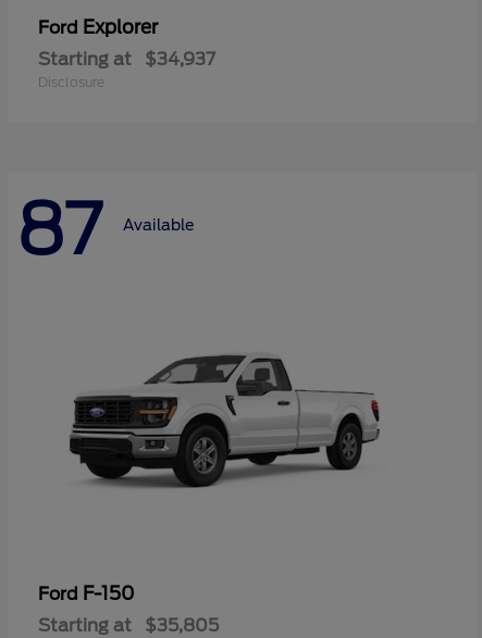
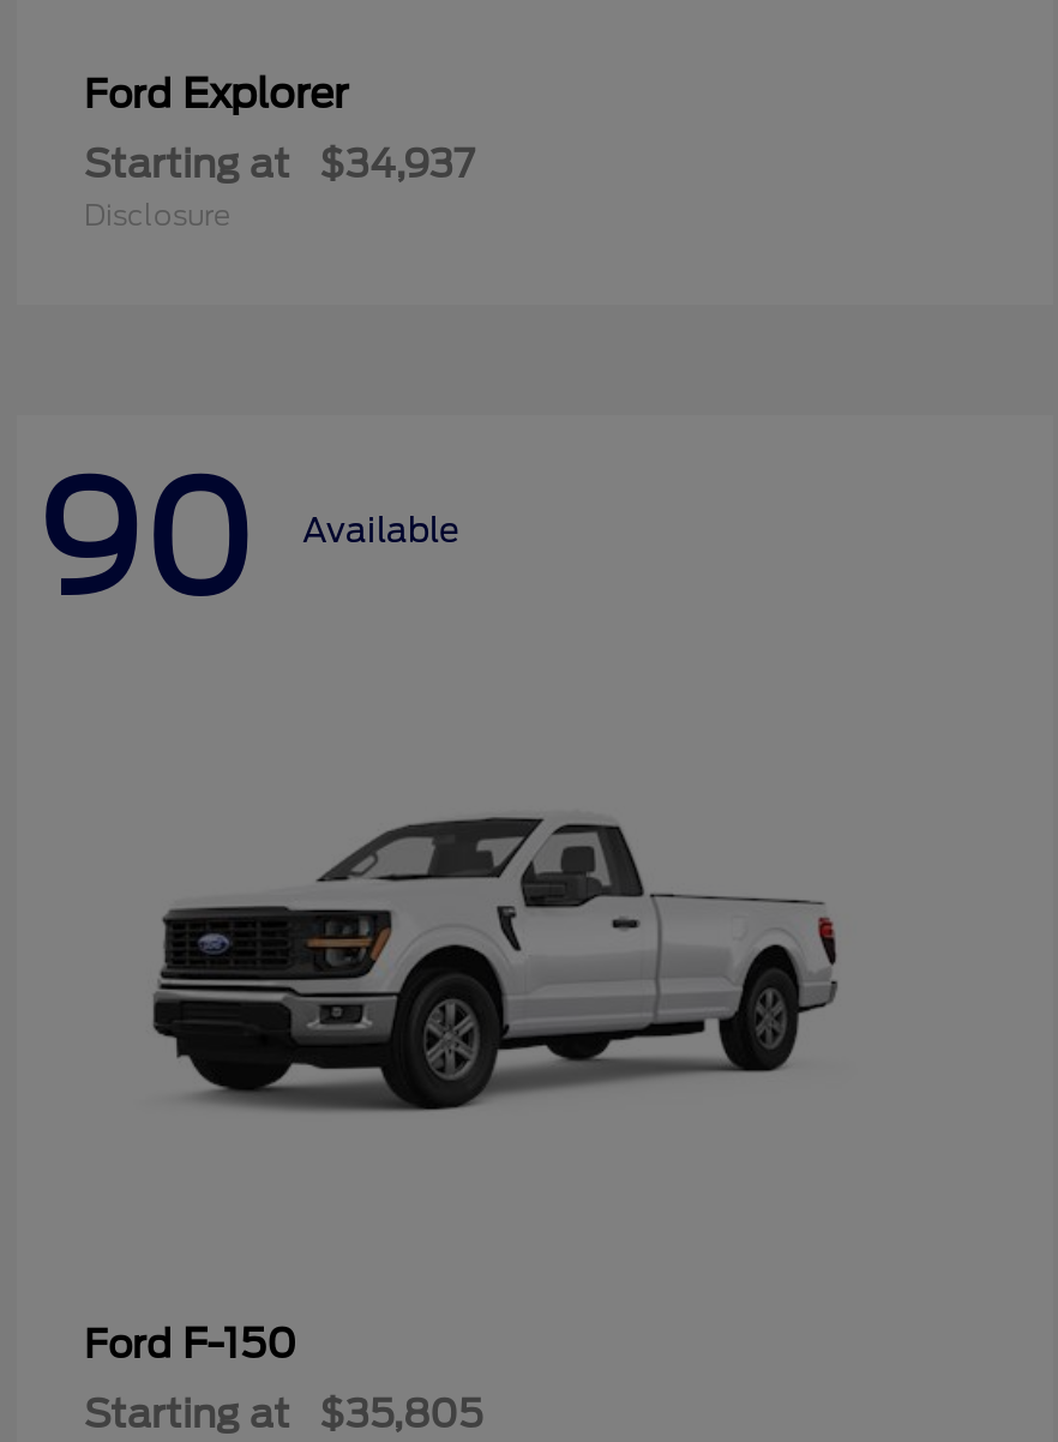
- 87 Available
+ 90 Available
